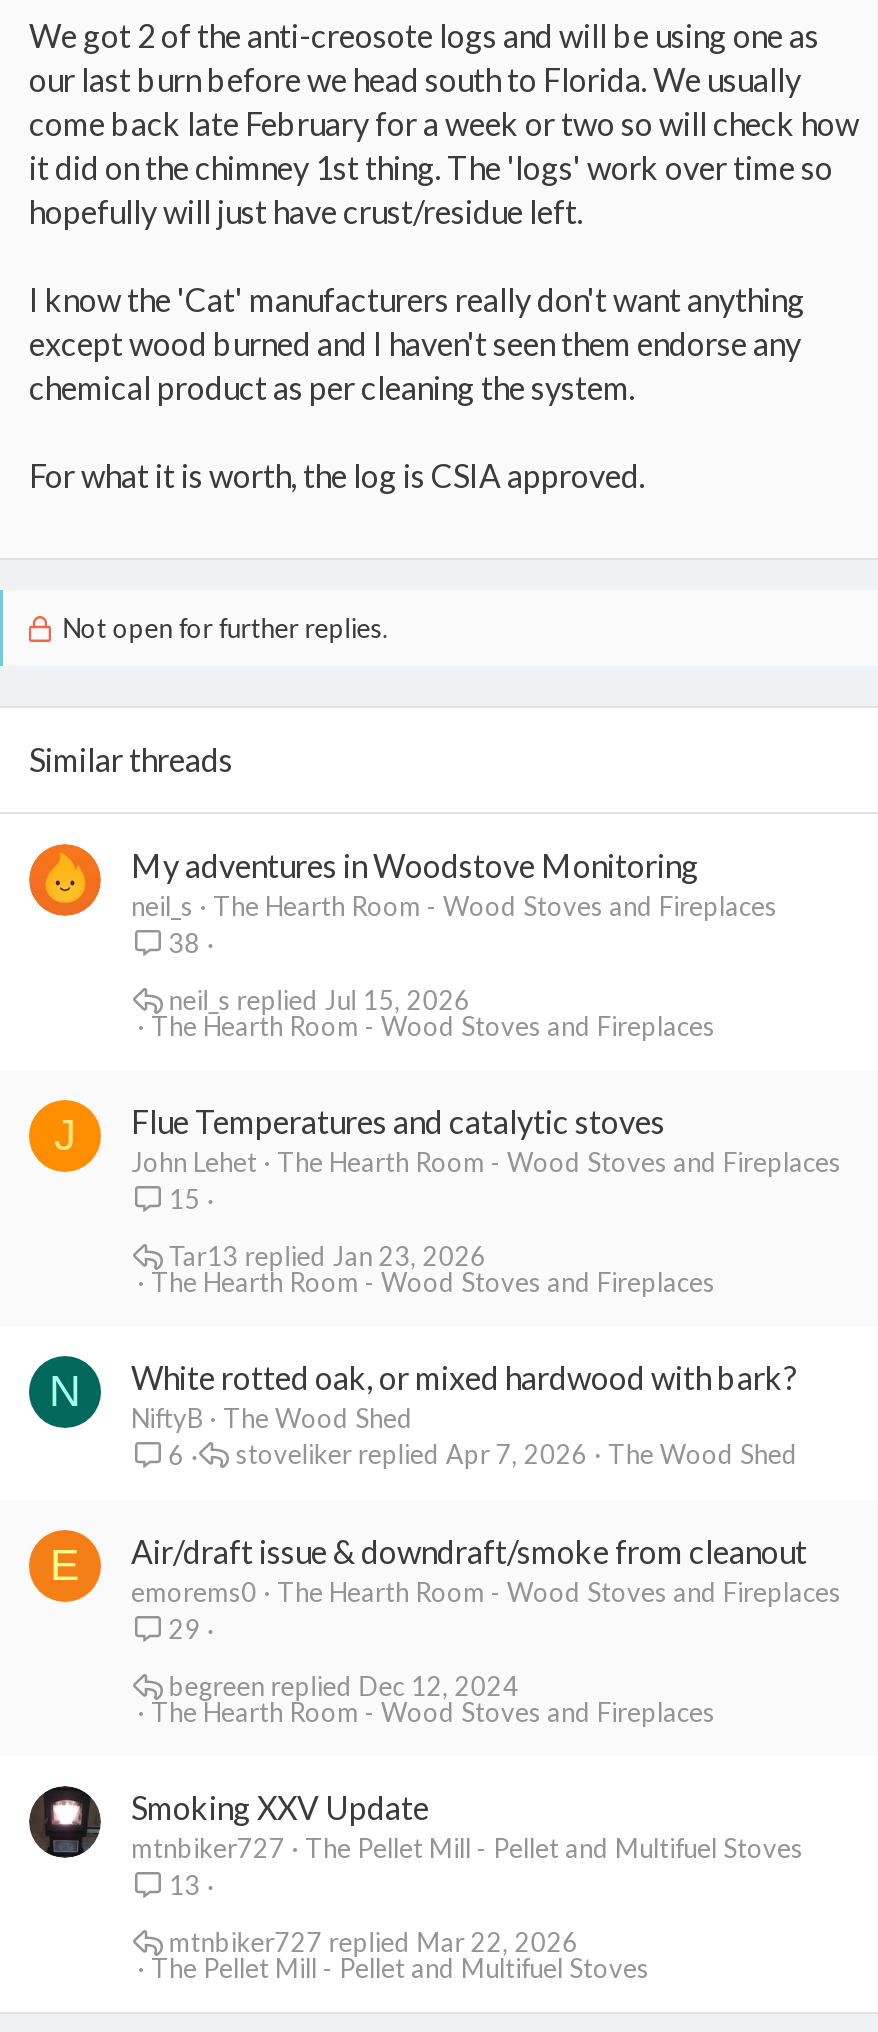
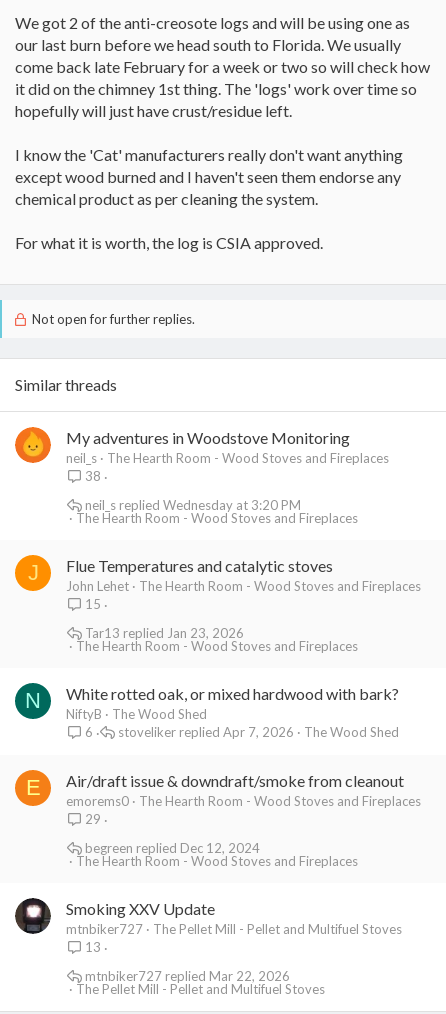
- Jul 15, 2026
+ Wednesday at 3:20 PM
